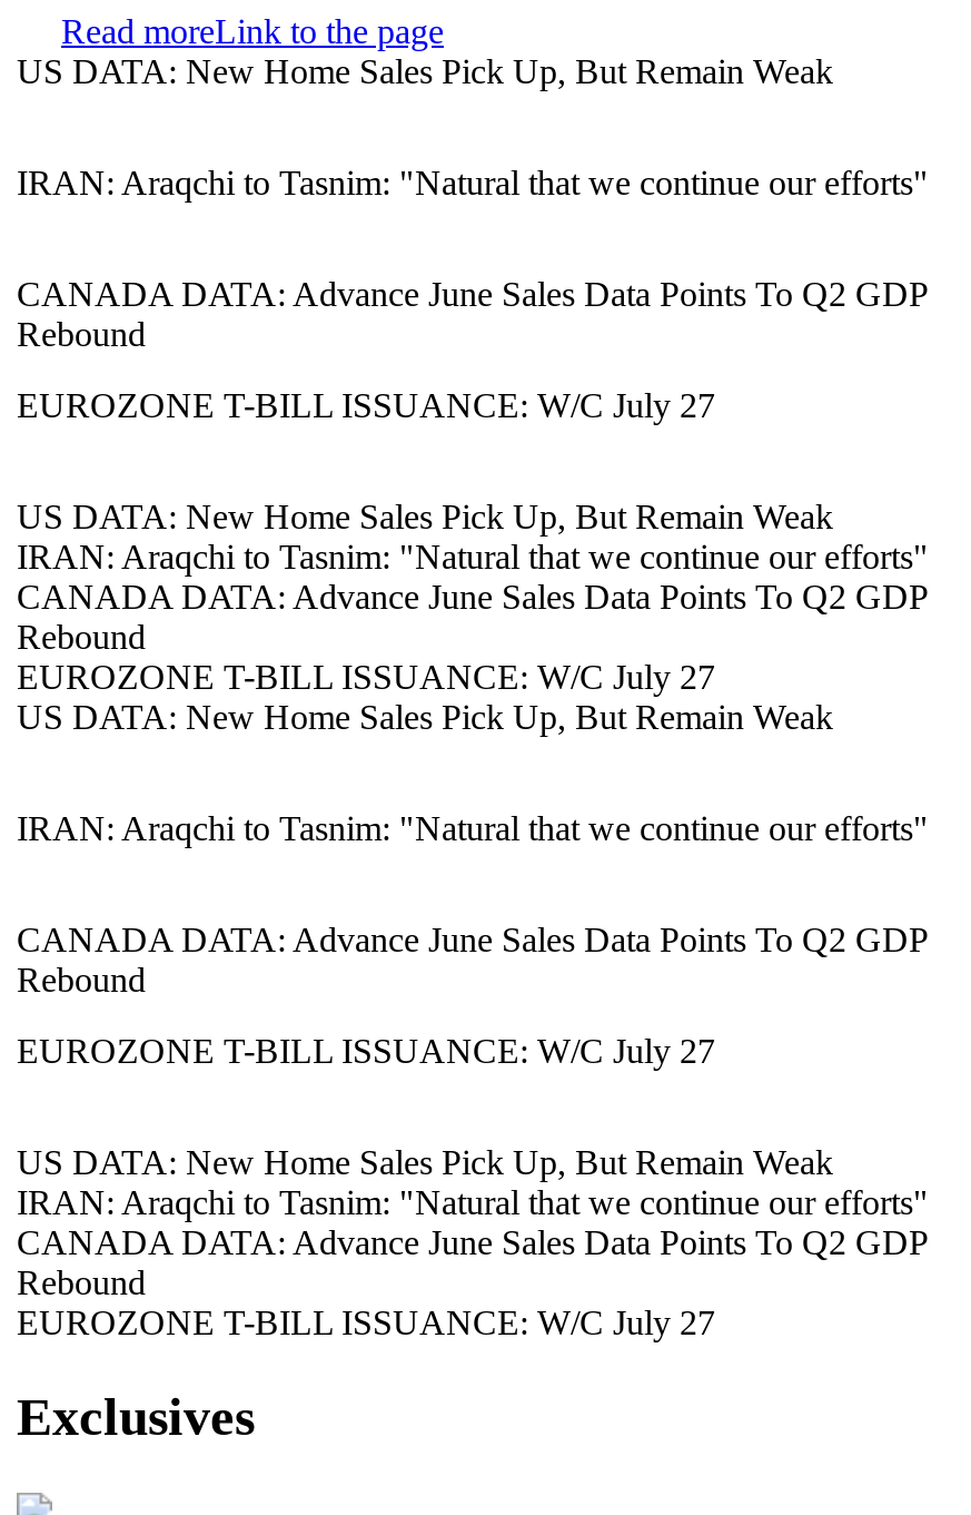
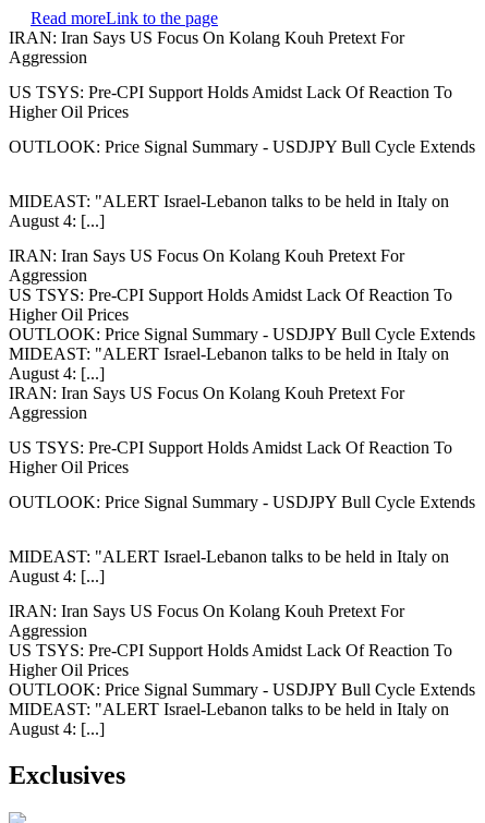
- US DATA: New Home Sales Pick Up, But Remain Weak
+ IRAN: Iran Says US Focus On Kolang Kouh Pretext For
+ Aggression

- IRAN: Araqchi to Tasnim: "Natural that we continue our efforts"
+ US TSYS: Pre-CPI Support Holds Amidst Lack Of Reaction To
+ Higher Oil Prices

- CANADA DATA: Advance June Sales Data Points To Q2 GDP
- Rebound
+ OUTLOOK: Price Signal Summary - USDJPY Bull Cycle Extends

- EUROZONE T-BILL ISSUANCE: W/C July 27
+ MIDEAST: "ALERT Israel-Lebanon talks to be held in Italy on
+ August 4: [...]

- US DATA: New Home Sales Pick Up, But Remain Weak
- IRAN: Araqchi to Tasnim: "Natural that we continue our efforts"
- CANADA DATA: Advance June Sales Data Points To Q2 GDP
- Rebound
- EUROZONE T-BILL ISSUANCE: W/C July 27
- US DATA: New Home Sales Pick Up, But Remain Weak
+ IRAN: Iran Says US Focus On Kolang Kouh Pretext For
+ Aggression
+ US TSYS: Pre-CPI Support Holds Amidst Lack Of Reaction To
+ Higher Oil Prices
+ OUTLOOK: Price Signal Summary - USDJPY Bull Cycle Extends
+ MIDEAST: "ALERT Israel-Lebanon talks to be held in Italy on
+ August 4: [...]
+ IRAN: Iran Says US Focus On Kolang Kouh Pretext For
+ Aggression

- IRAN: Araqchi to Tasnim: "Natural that we continue our efforts"
+ US TSYS: Pre-CPI Support Holds Amidst Lack Of Reaction To
+ Higher Oil Prices

- CANADA DATA: Advance June Sales Data Points To Q2 GDP
- Rebound
+ OUTLOOK: Price Signal Summary - USDJPY Bull Cycle Extends

- EUROZONE T-BILL ISSUANCE: W/C July 27
+ MIDEAST: "ALERT Israel-Lebanon talks to be held in Italy on
+ August 4: [...]

- US DATA: New Home Sales Pick Up, But Remain Weak
- IRAN: Araqchi to Tasnim: "Natural that we continue our efforts"
- CANADA DATA: Advance June Sales Data Points To Q2 GDP
- Rebound
- EUROZONE T-BILL ISSUANCE: W/C July 27
+ IRAN: Iran Says US Focus On Kolang Kouh Pretext For
+ Aggression
+ US TSYS: Pre-CPI Support Holds Amidst Lack Of Reaction To
+ Higher Oil Prices
+ OUTLOOK: Price Signal Summary - USDJPY Bull Cycle Extends
+ MIDEAST: "ALERT Israel-Lebanon talks to be held in Italy on
+ August 4: [...]
